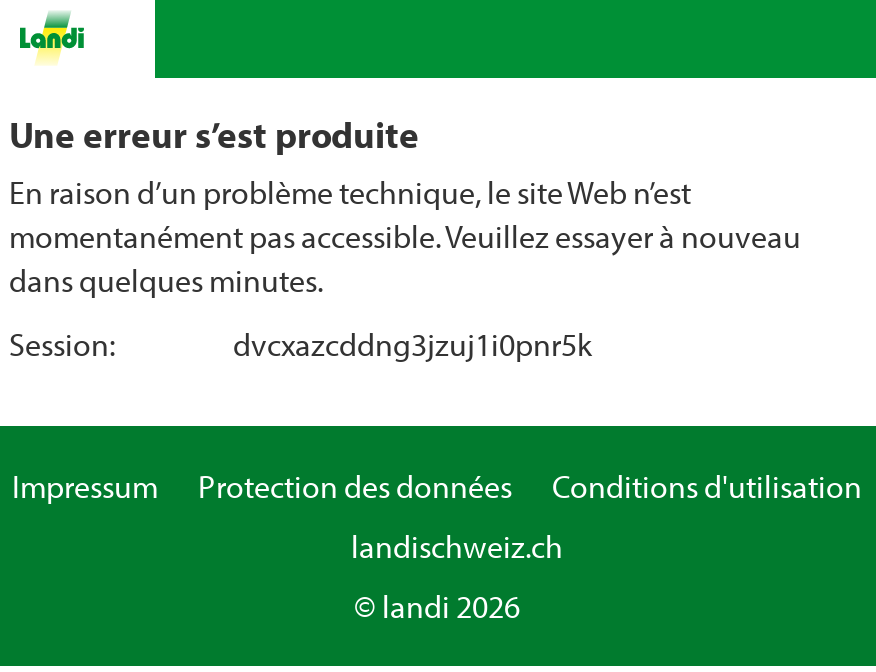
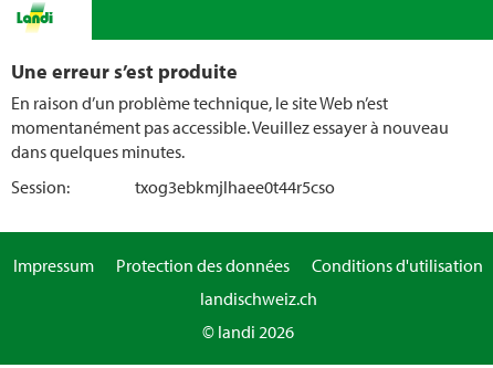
- dvcxazcddng3jzuj1i0pnr5k
+ txog3ebkmjlhaee0t44r5cso
